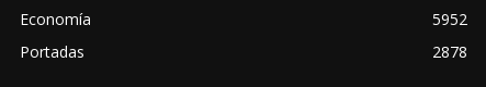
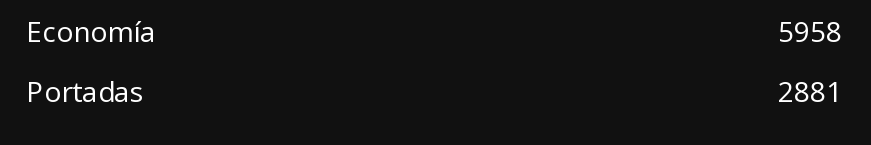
- 5952
+ 5958

- 2878
+ 2881
